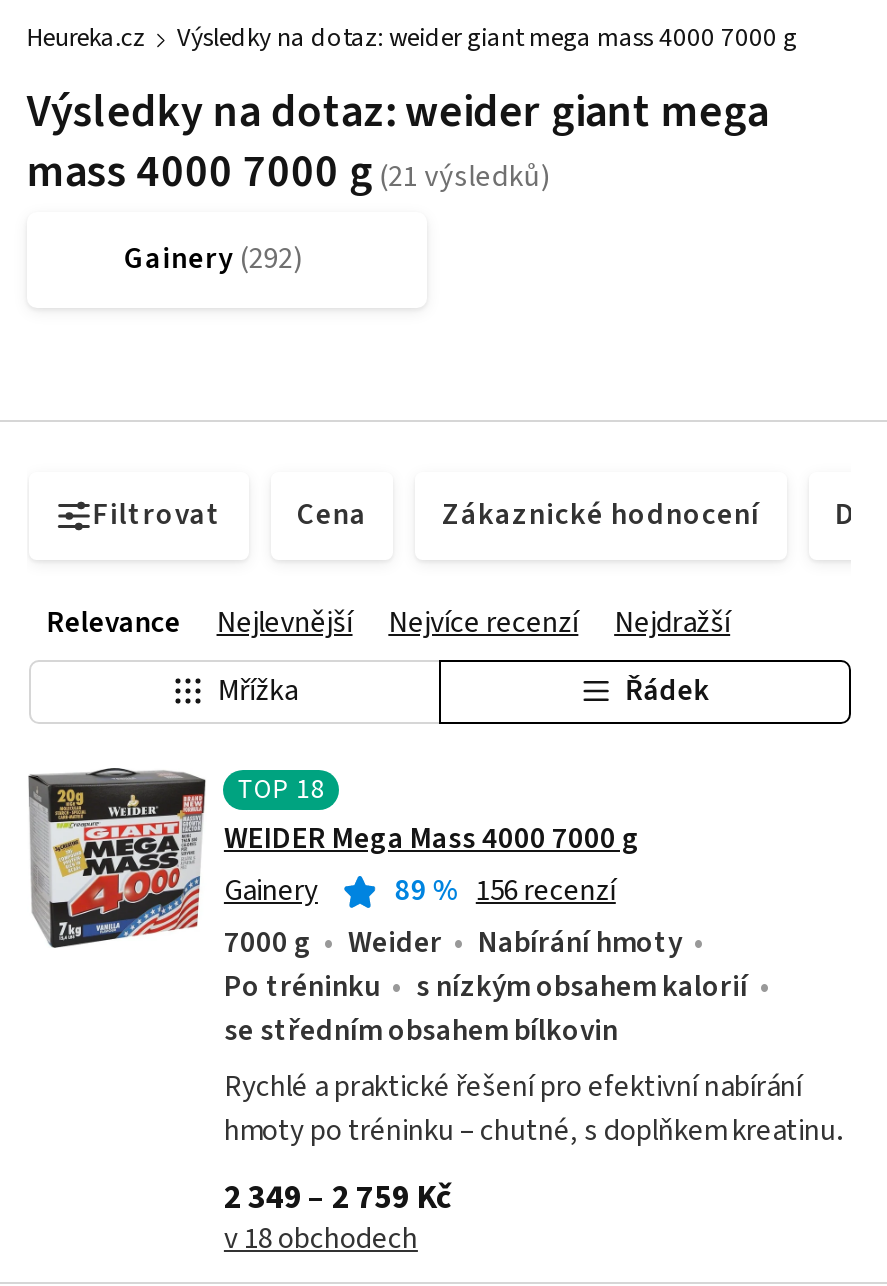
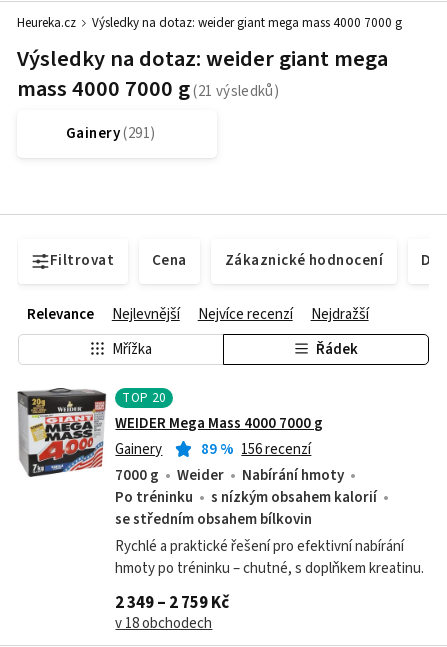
- TOP18
+ TOP20
